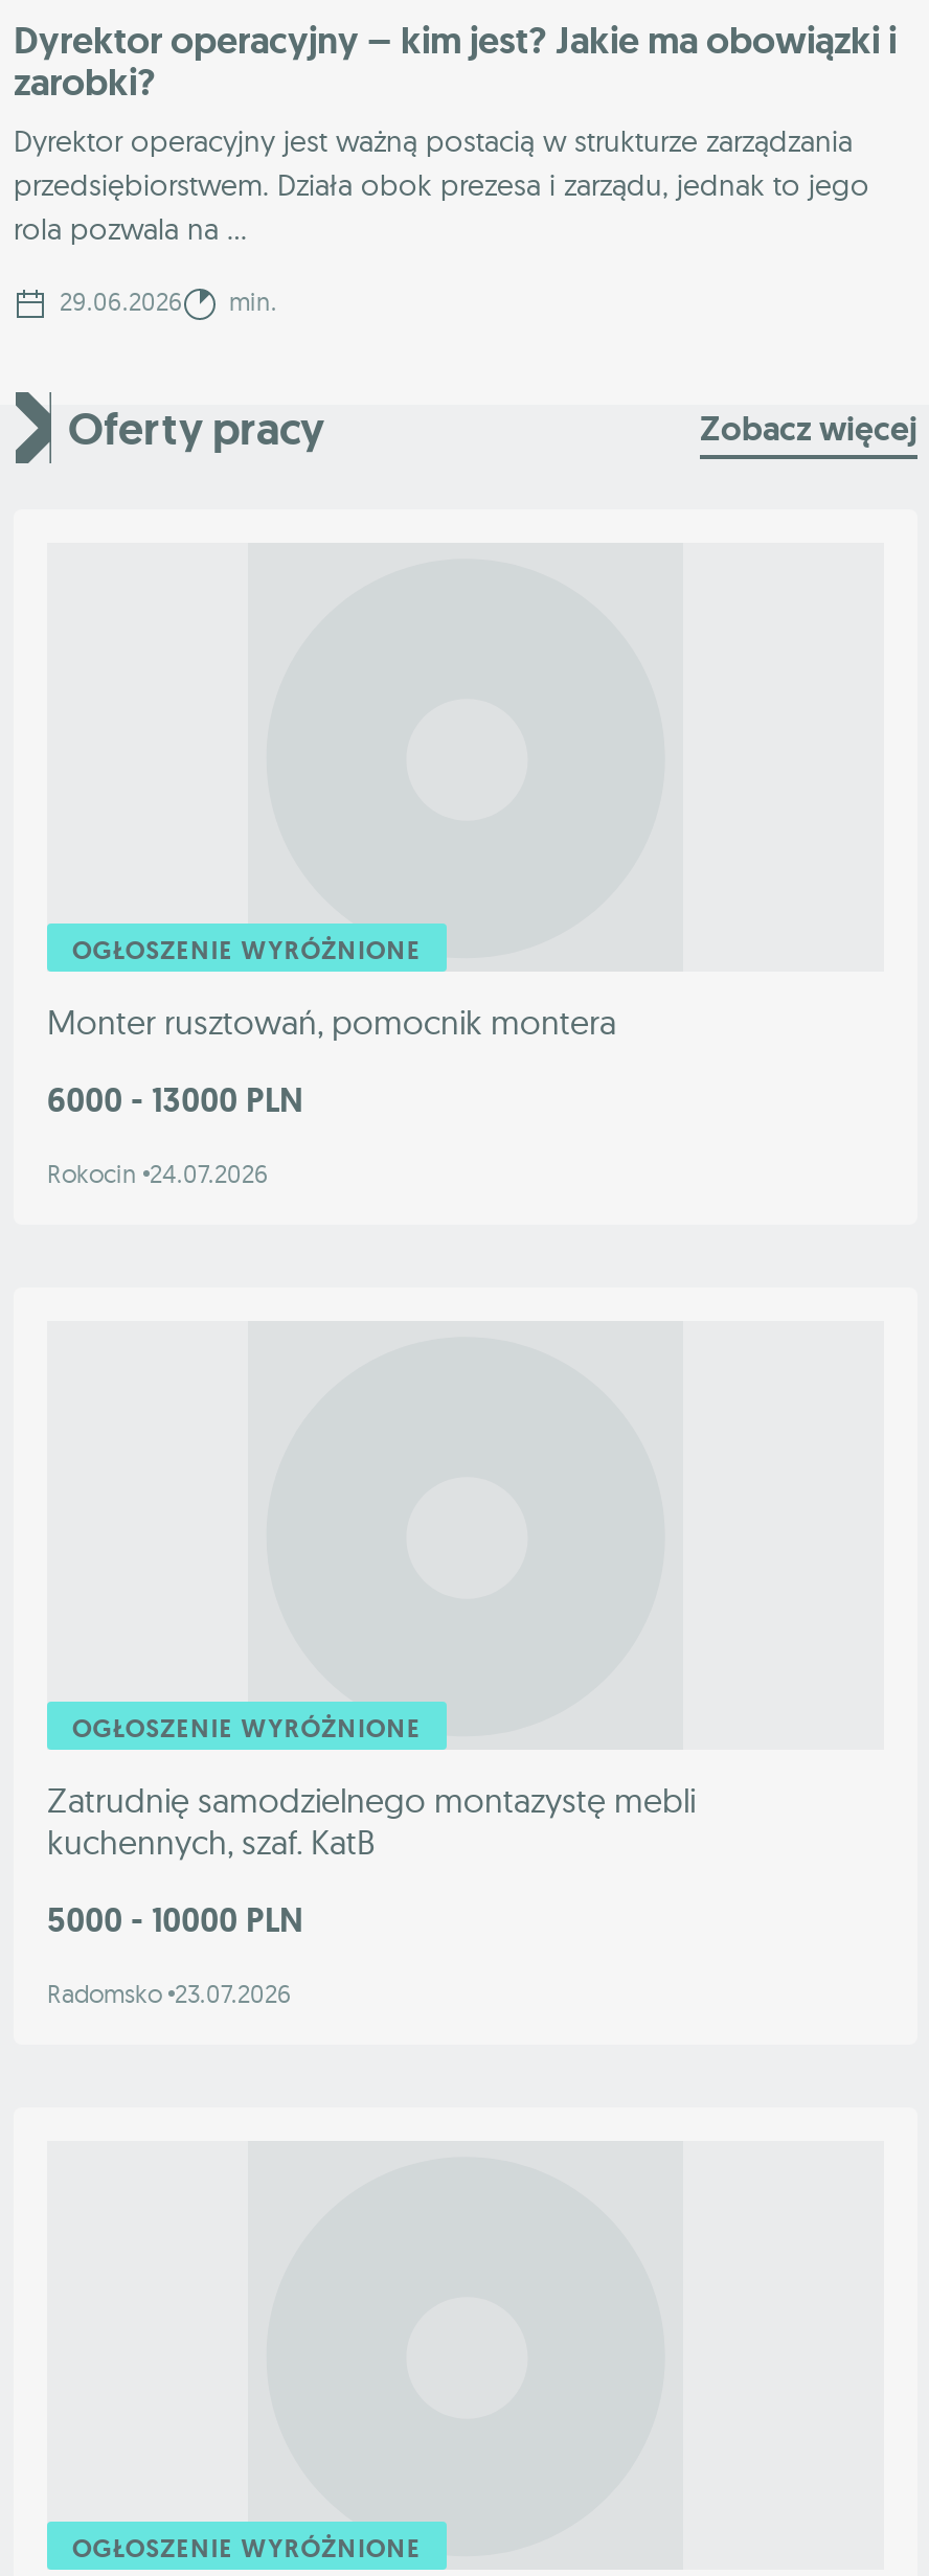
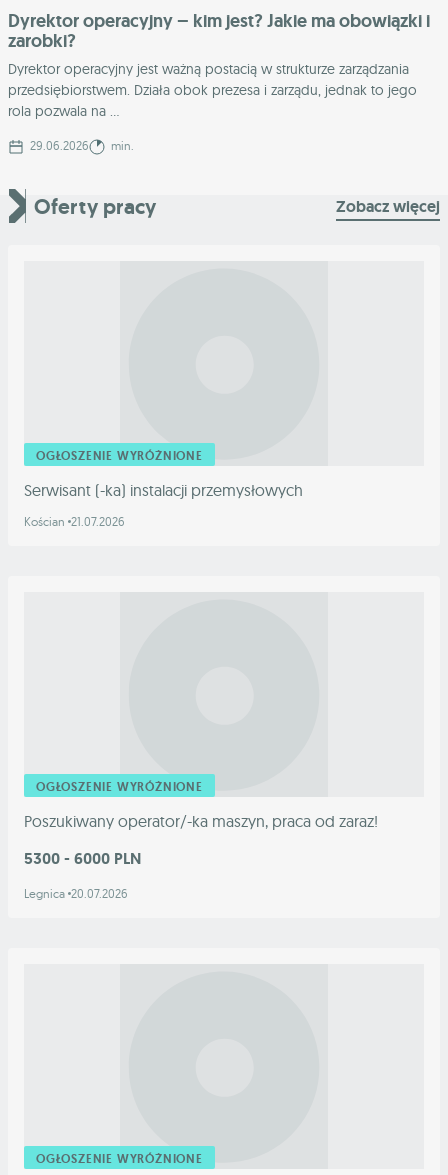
- Monter rusztowań, pomocnik montera
- 6000 - 13000 PLN
- Rokocin 24.07.2026
+ Serwisant (-ka) instalacji przemysłowych
+ Kościan 21.07.2026

- Zatrudnię samodzielnego montazystę mebli
- kuchennych, szaf. KatB
+ Poszukiwany operator/-ka maszyn, praca od zaraz!

- 5000 - 10000 PLN
+ 5300 - 6000 PLN

- Radomsko 23.07.2026
+ Legnica 20.07.2026
